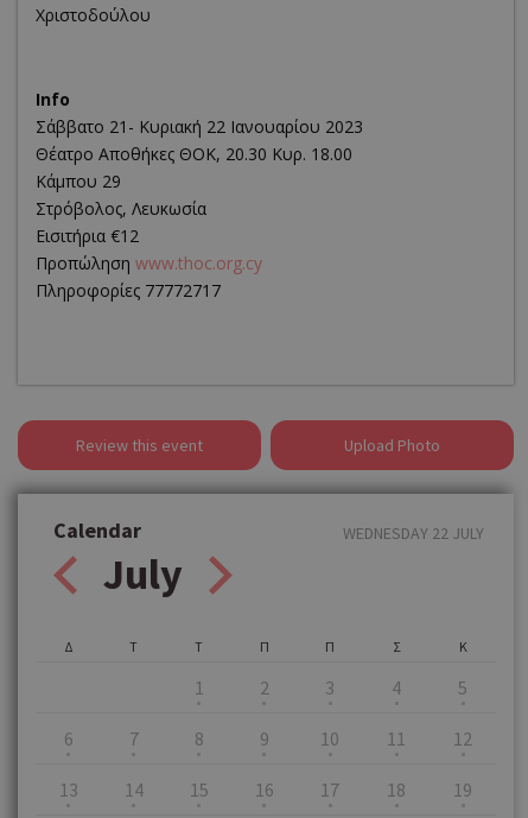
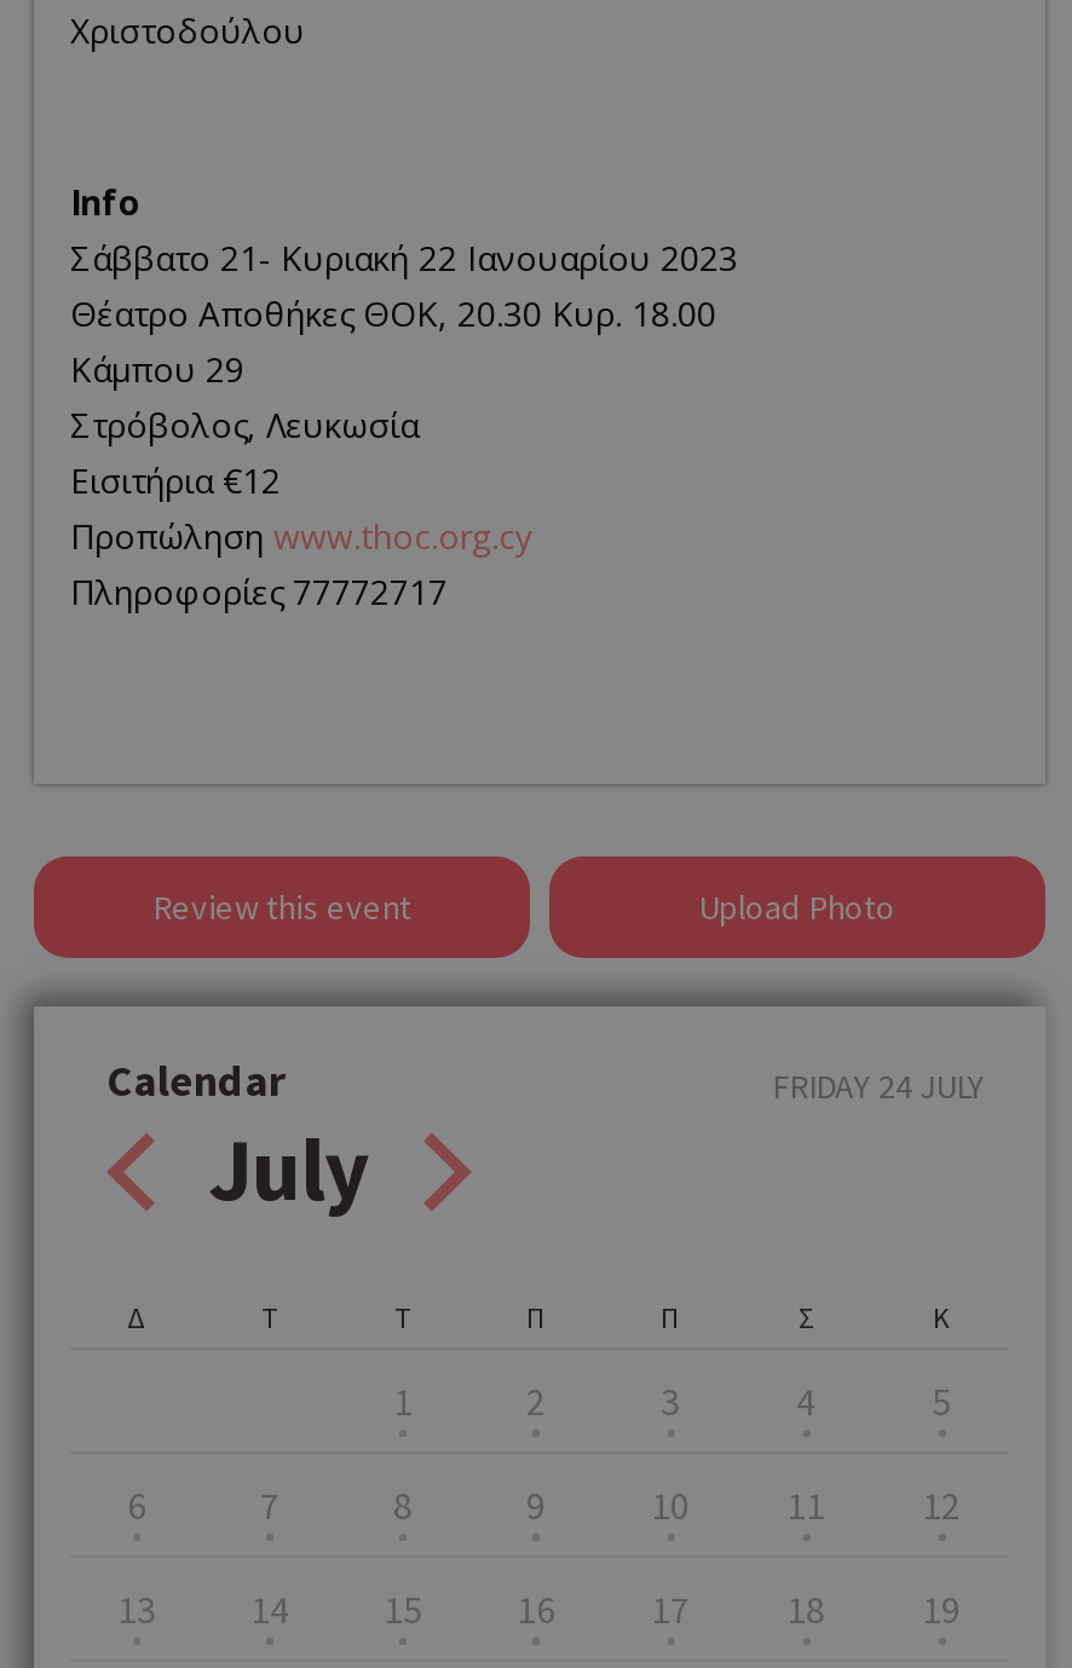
- WEDNESDAY 22 JULY
+ FRIDAY 24 JULY
